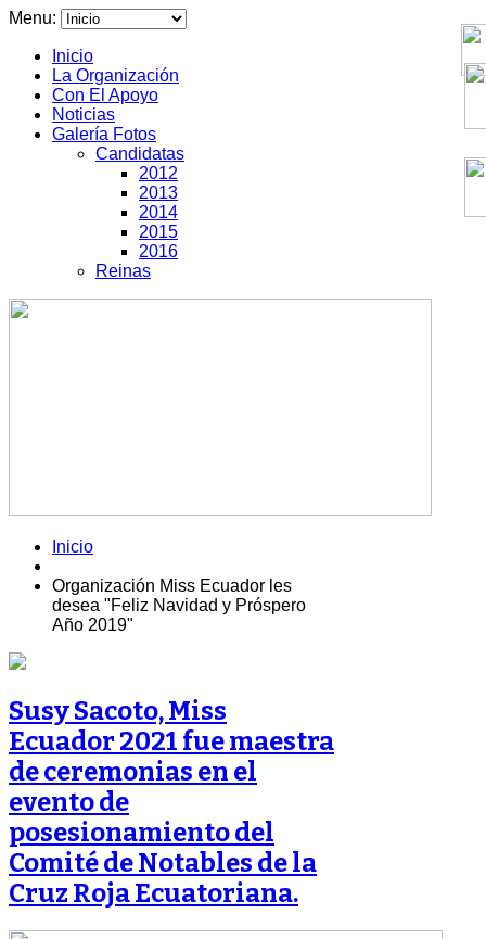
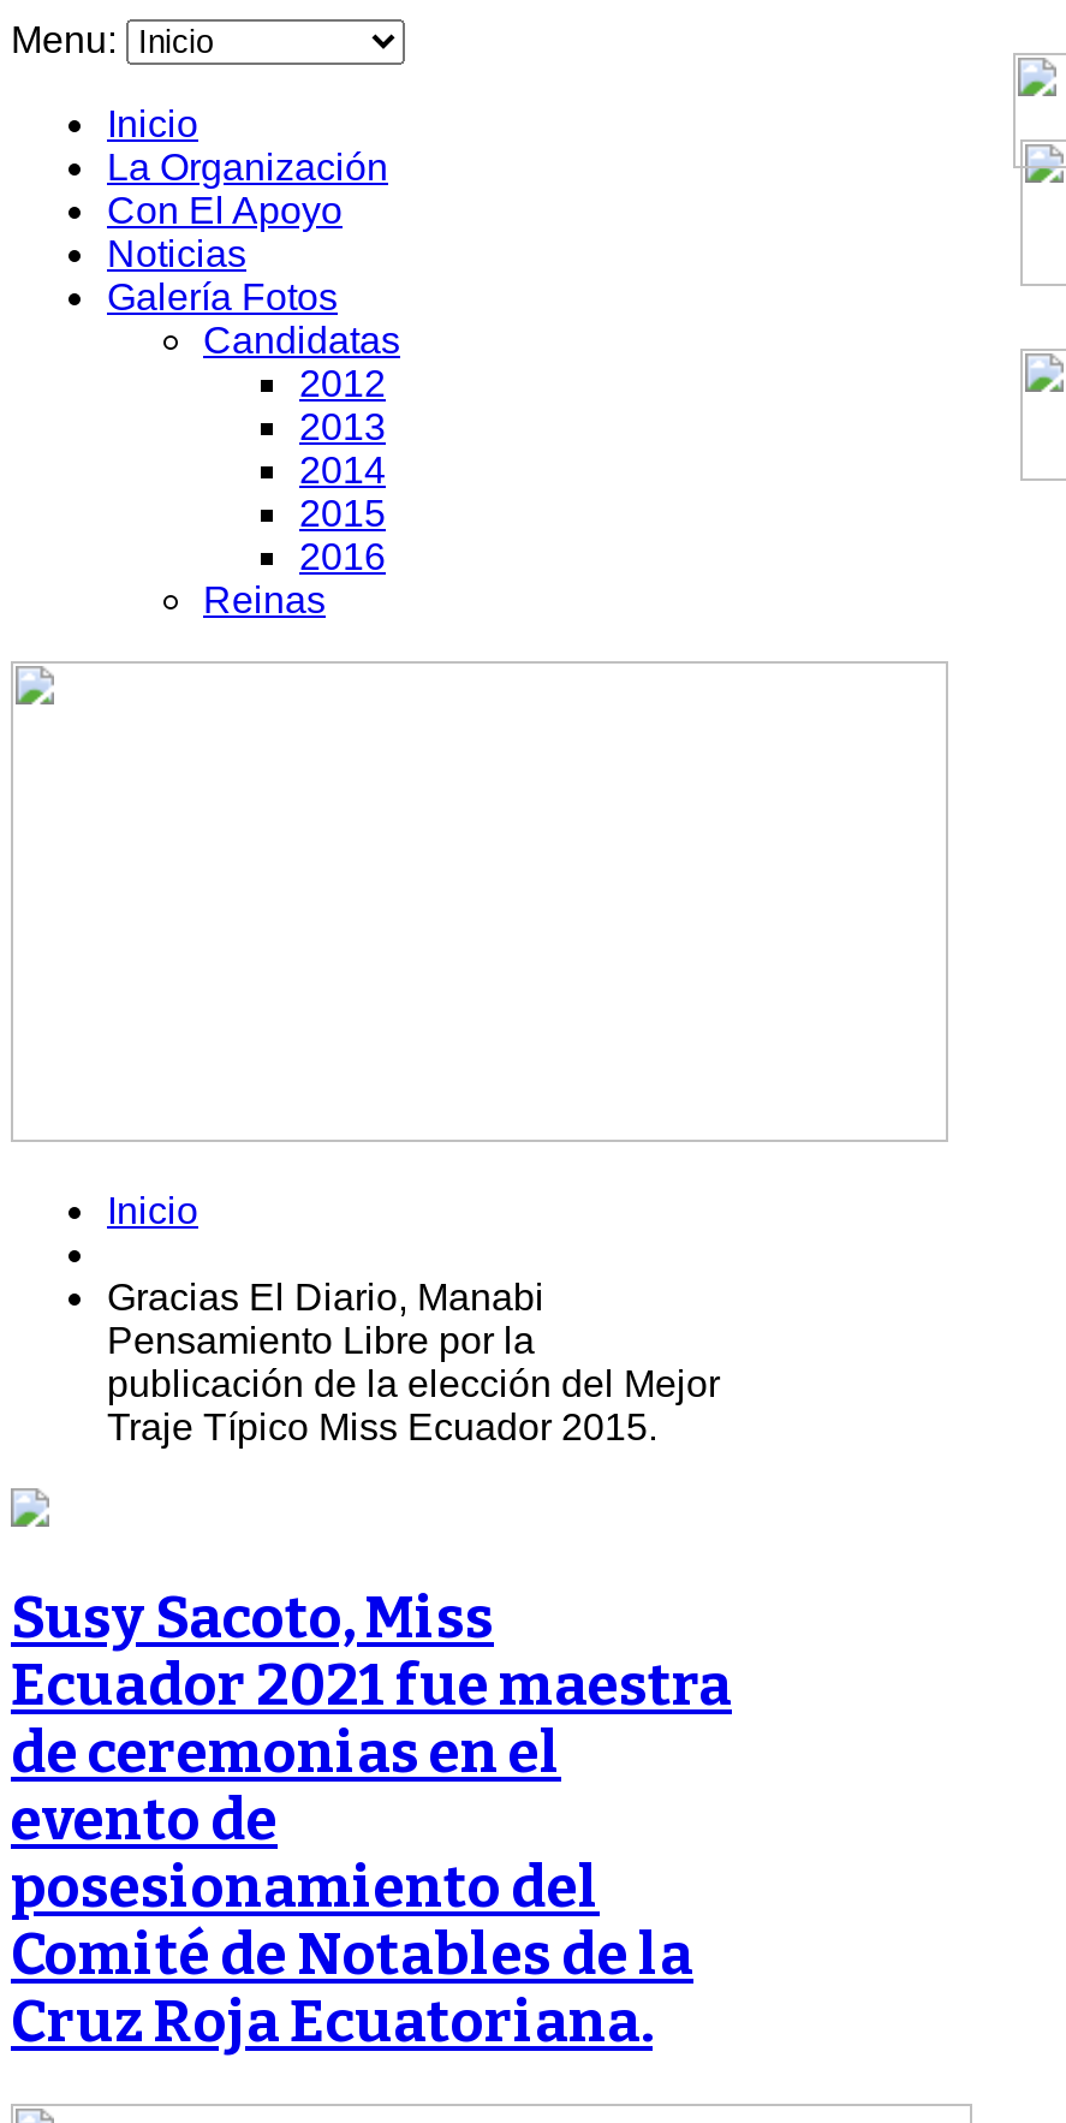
- Organización Miss Ecuador les
- desea "Feliz Navidad y Próspero
- Año 2019"
+ Gracias El Diario, Manabi
+ Pensamiento Libre por la
+ publicación de la elección del Mejor
+ Traje Típico Miss Ecuador 2015.
